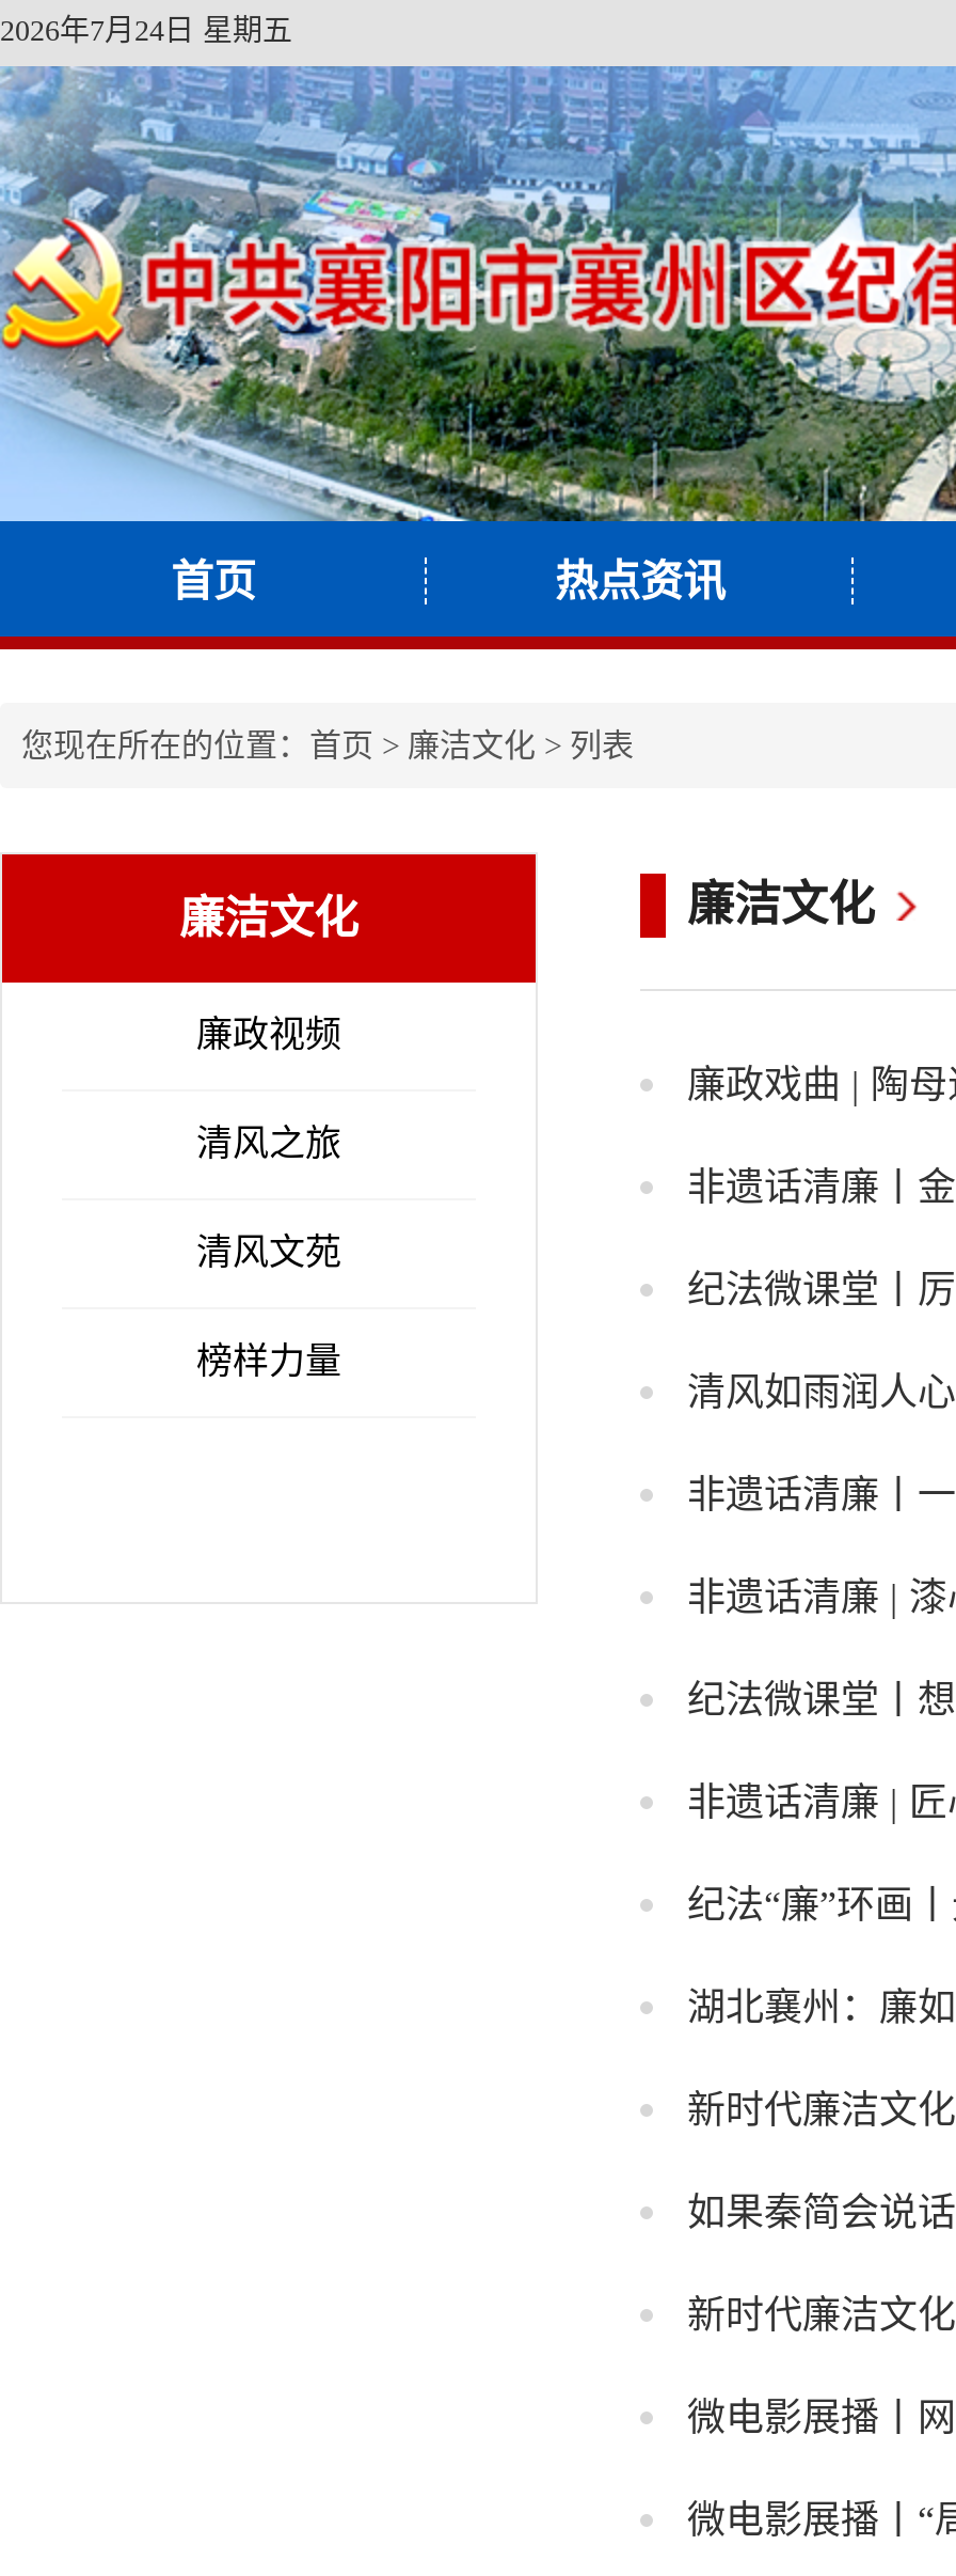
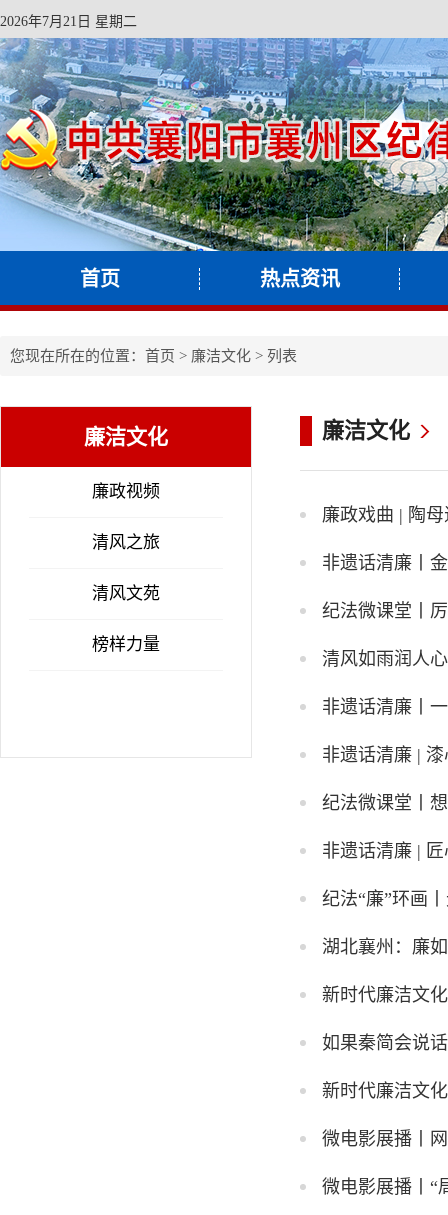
- 2026年7月24日 星期五
+ 2026年7月21日 星期二
